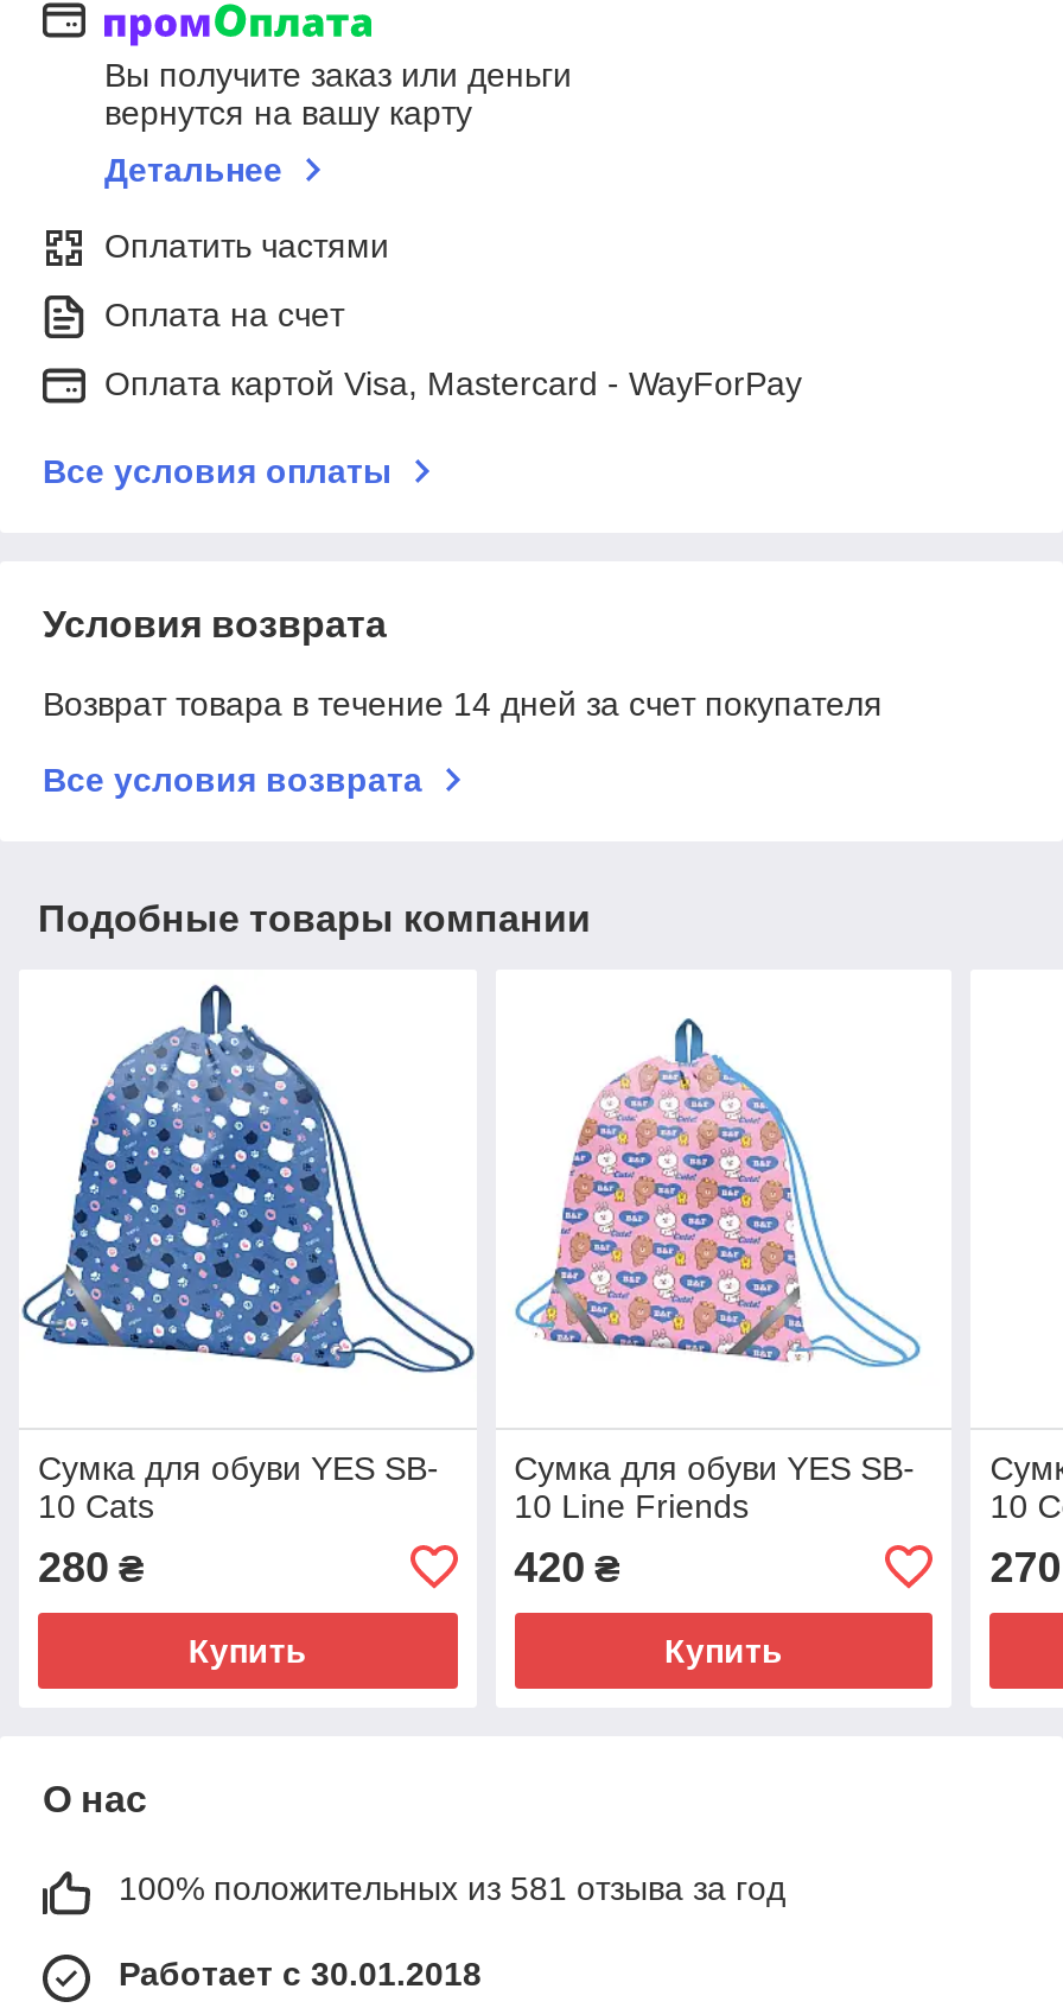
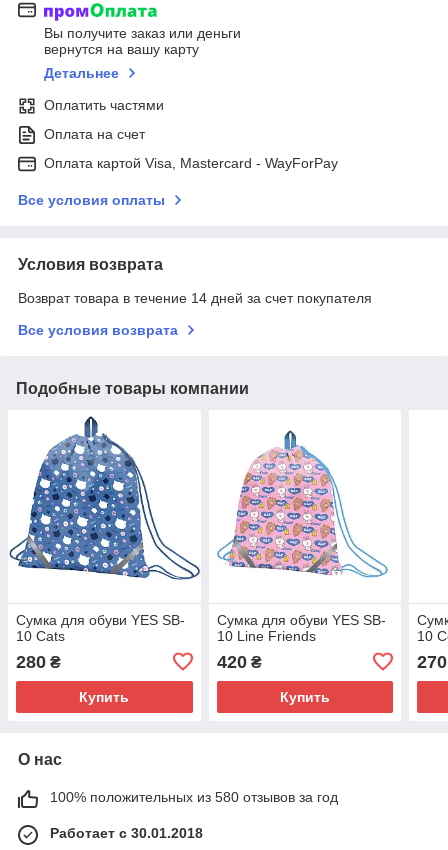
- 100% положительных из 581 отзыва за год
+ 100% положительных из 580 отзывов за год
